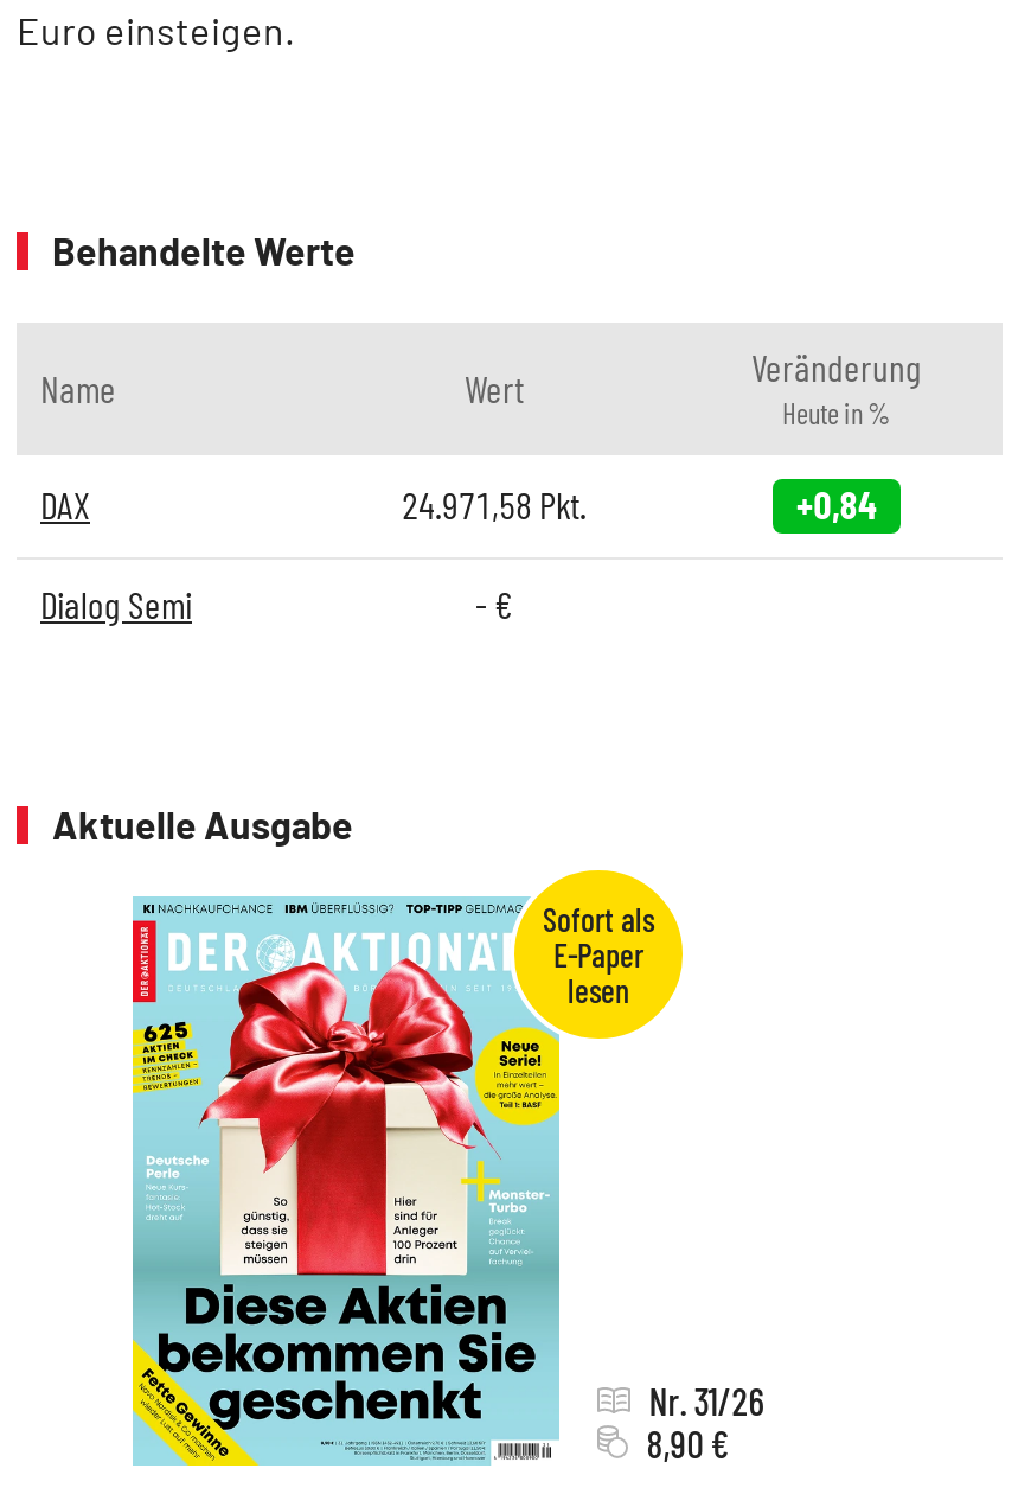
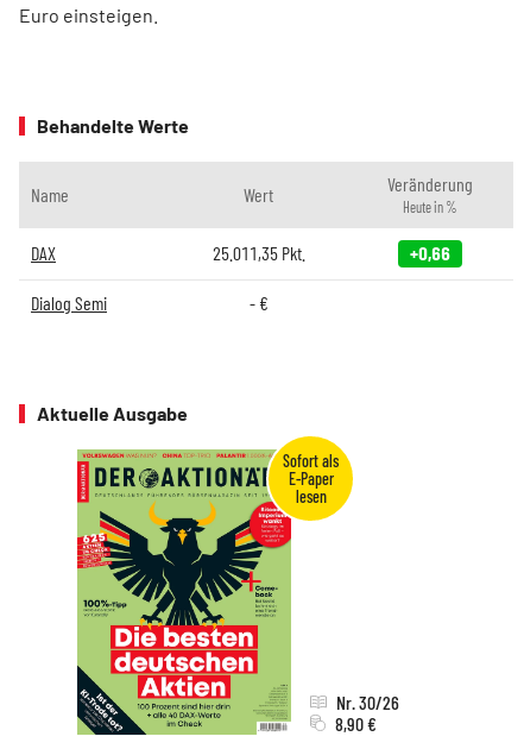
- 24.971,58 Pkt.
+ 25.011,35 Pkt.

- +0,84
+ +0,66

- [image]
- Nr. 31/26
+ [image]
+ Nr. 30/26
